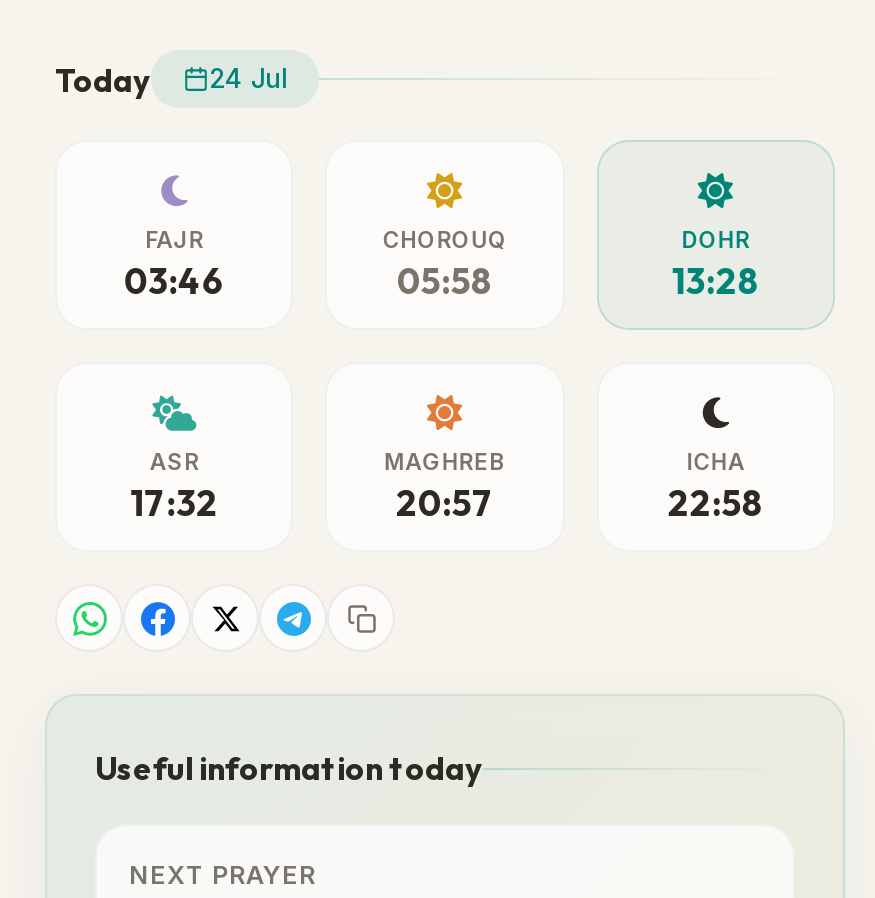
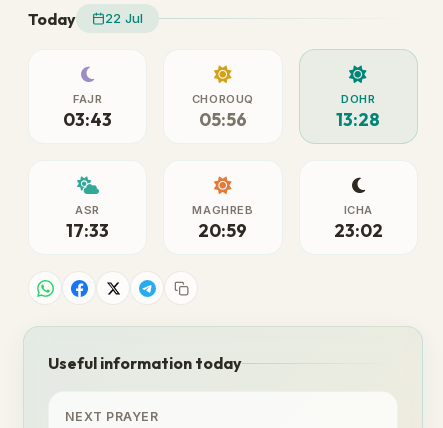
- Today 24 Jul
+ Today 22 Jul

- 03:46
+ 03:43

- 05:58
+ 05:56

- 17:32
+ 17:33

- 20:57
+ 20:59

- 22:58
+ 23:02
